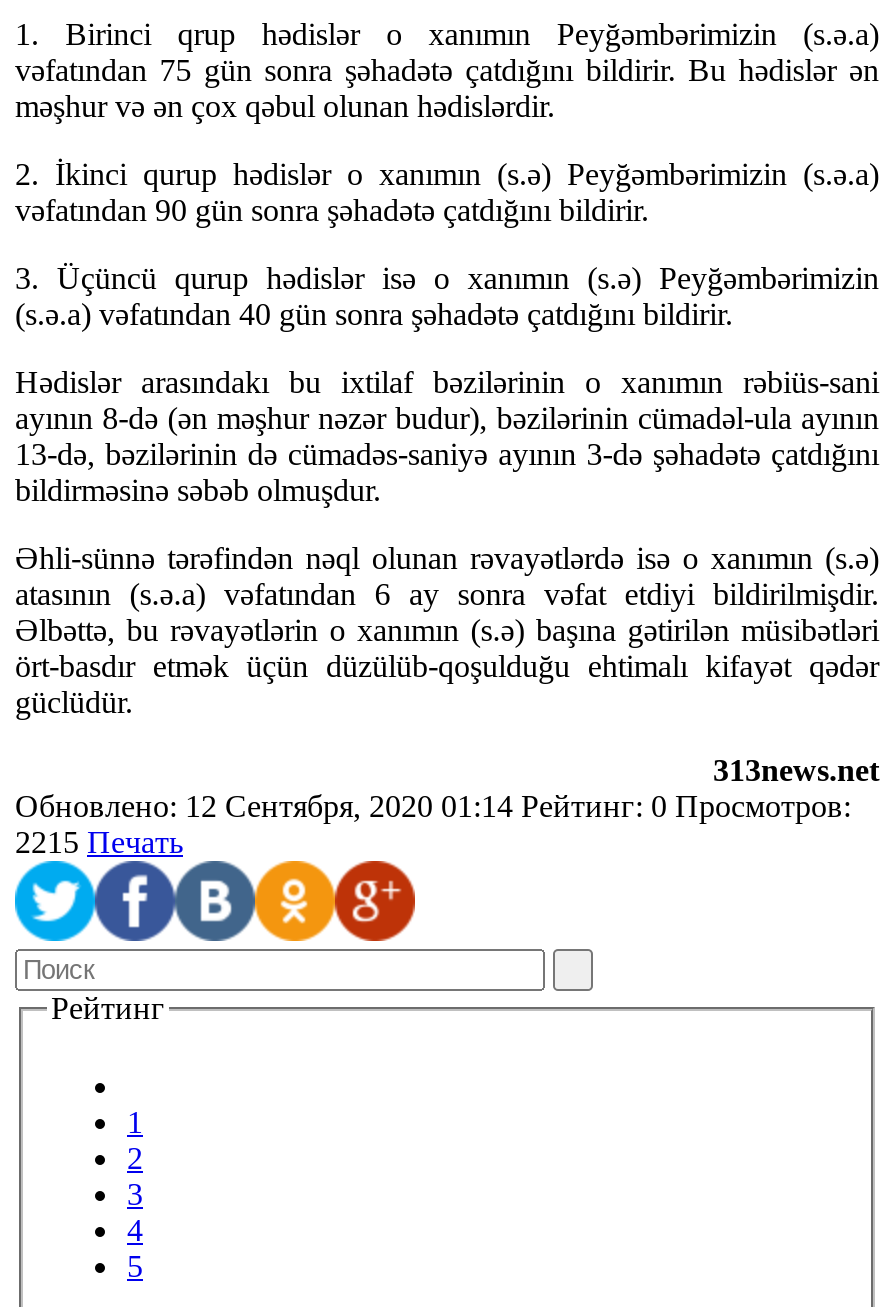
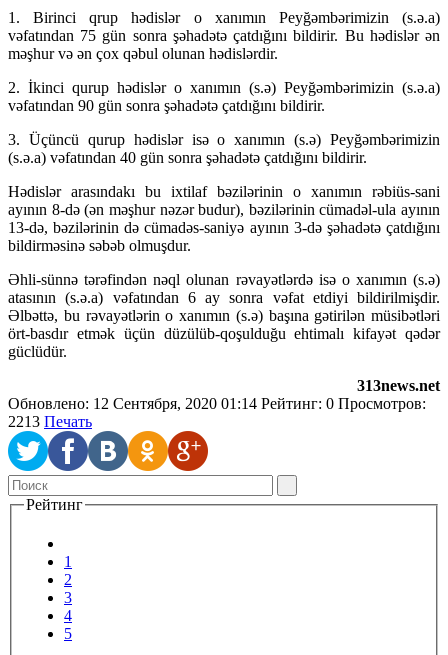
- 2215 Печать
+ 2213 Печать
